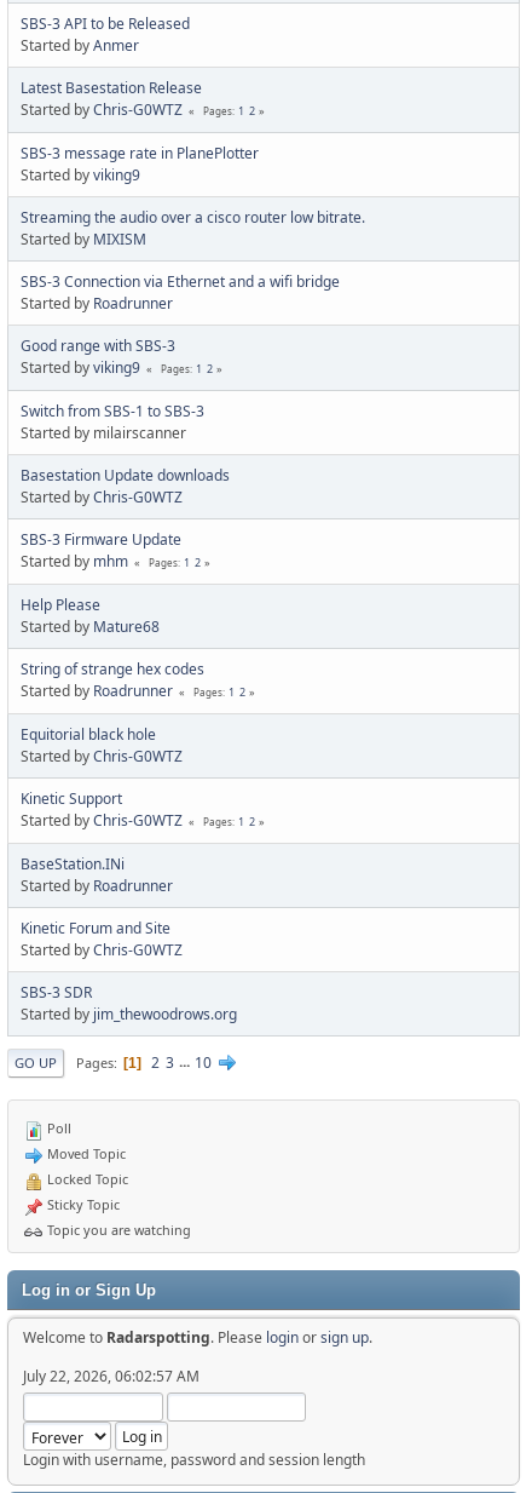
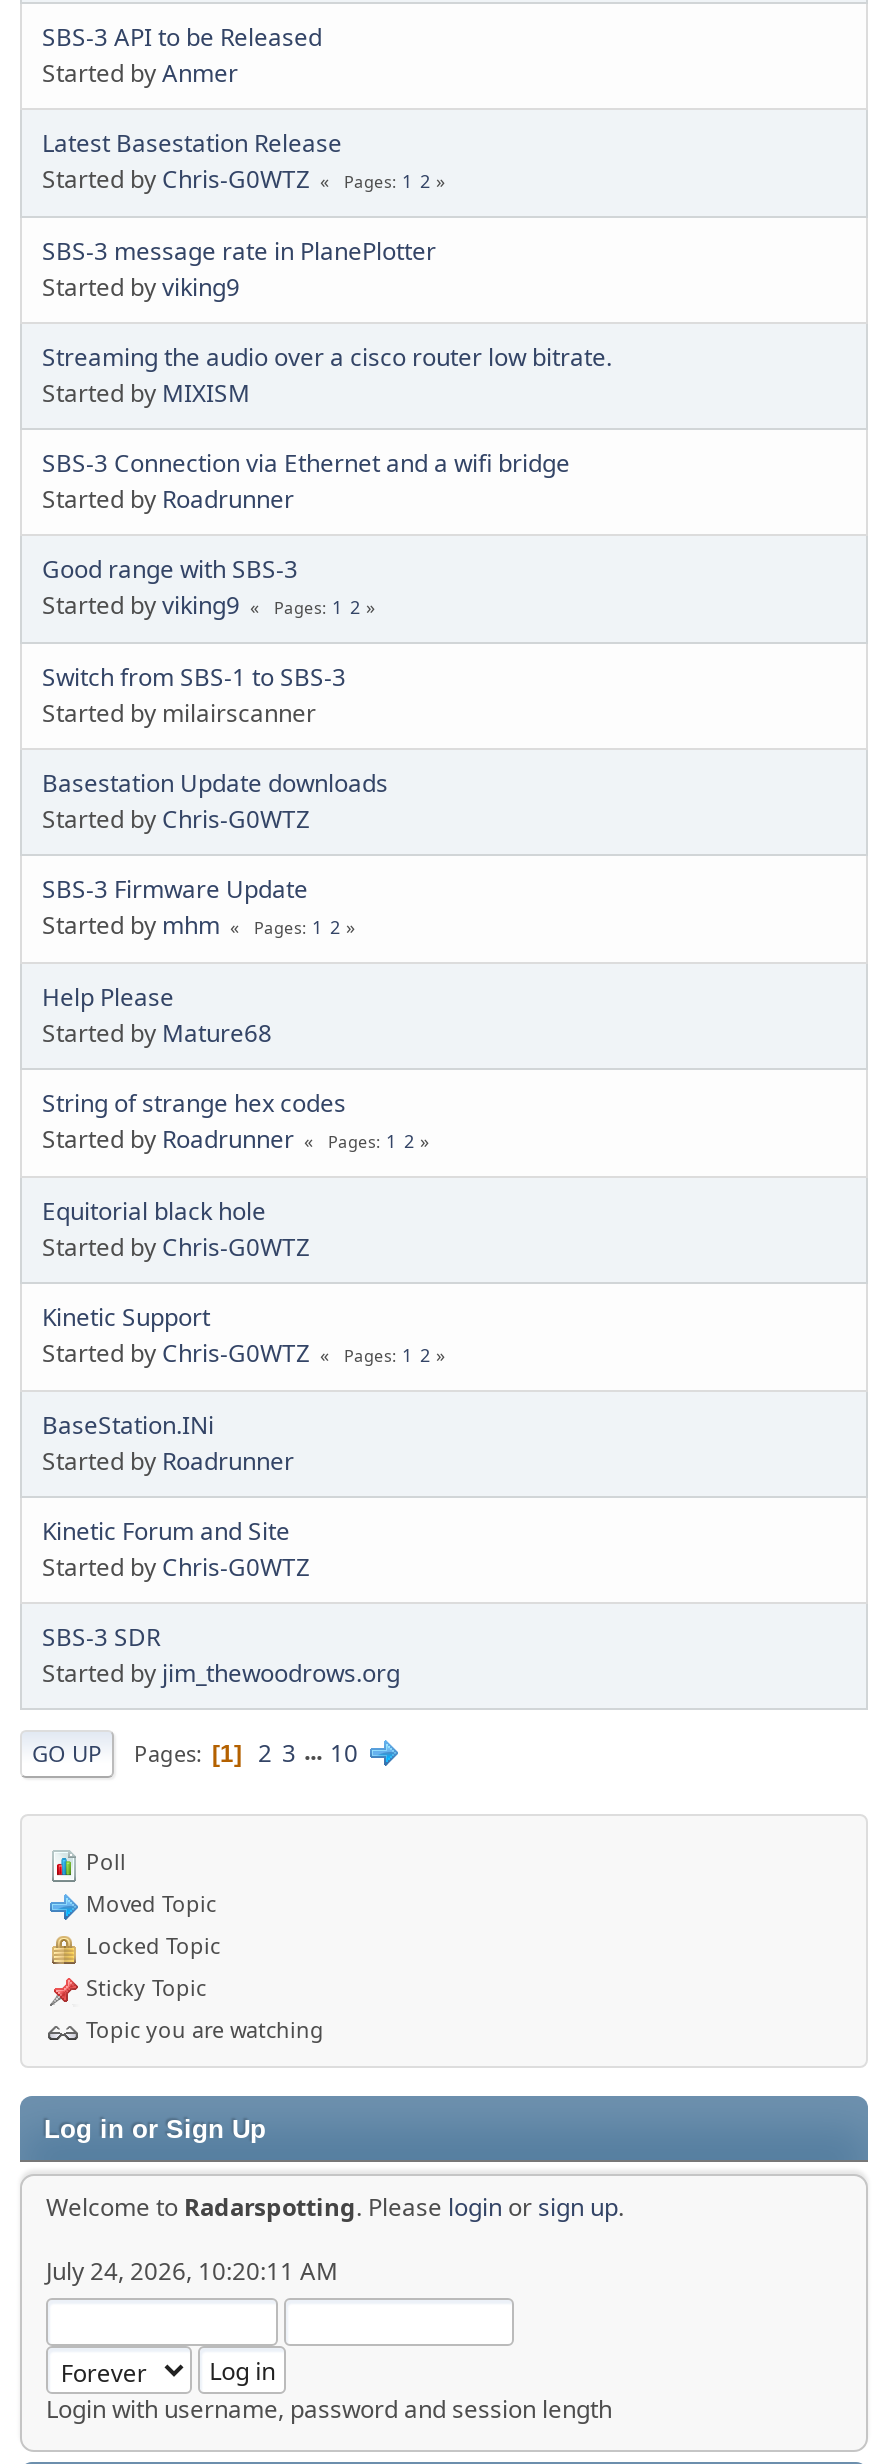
- July 22, 2026, 06:02:57 AM
+ July 24, 2026, 10:20:11 AM
